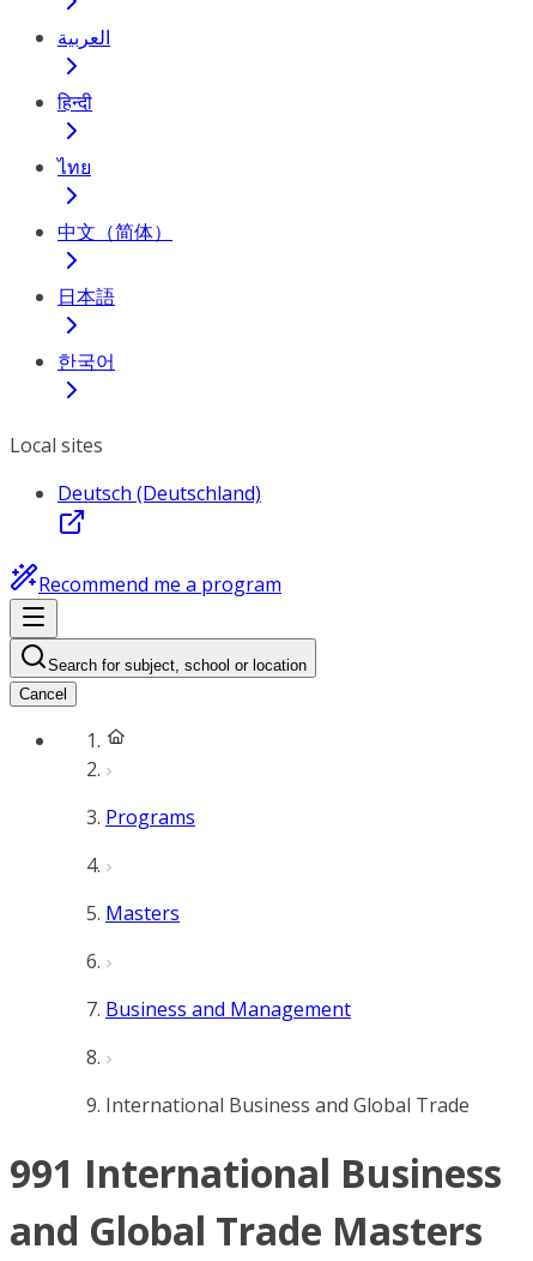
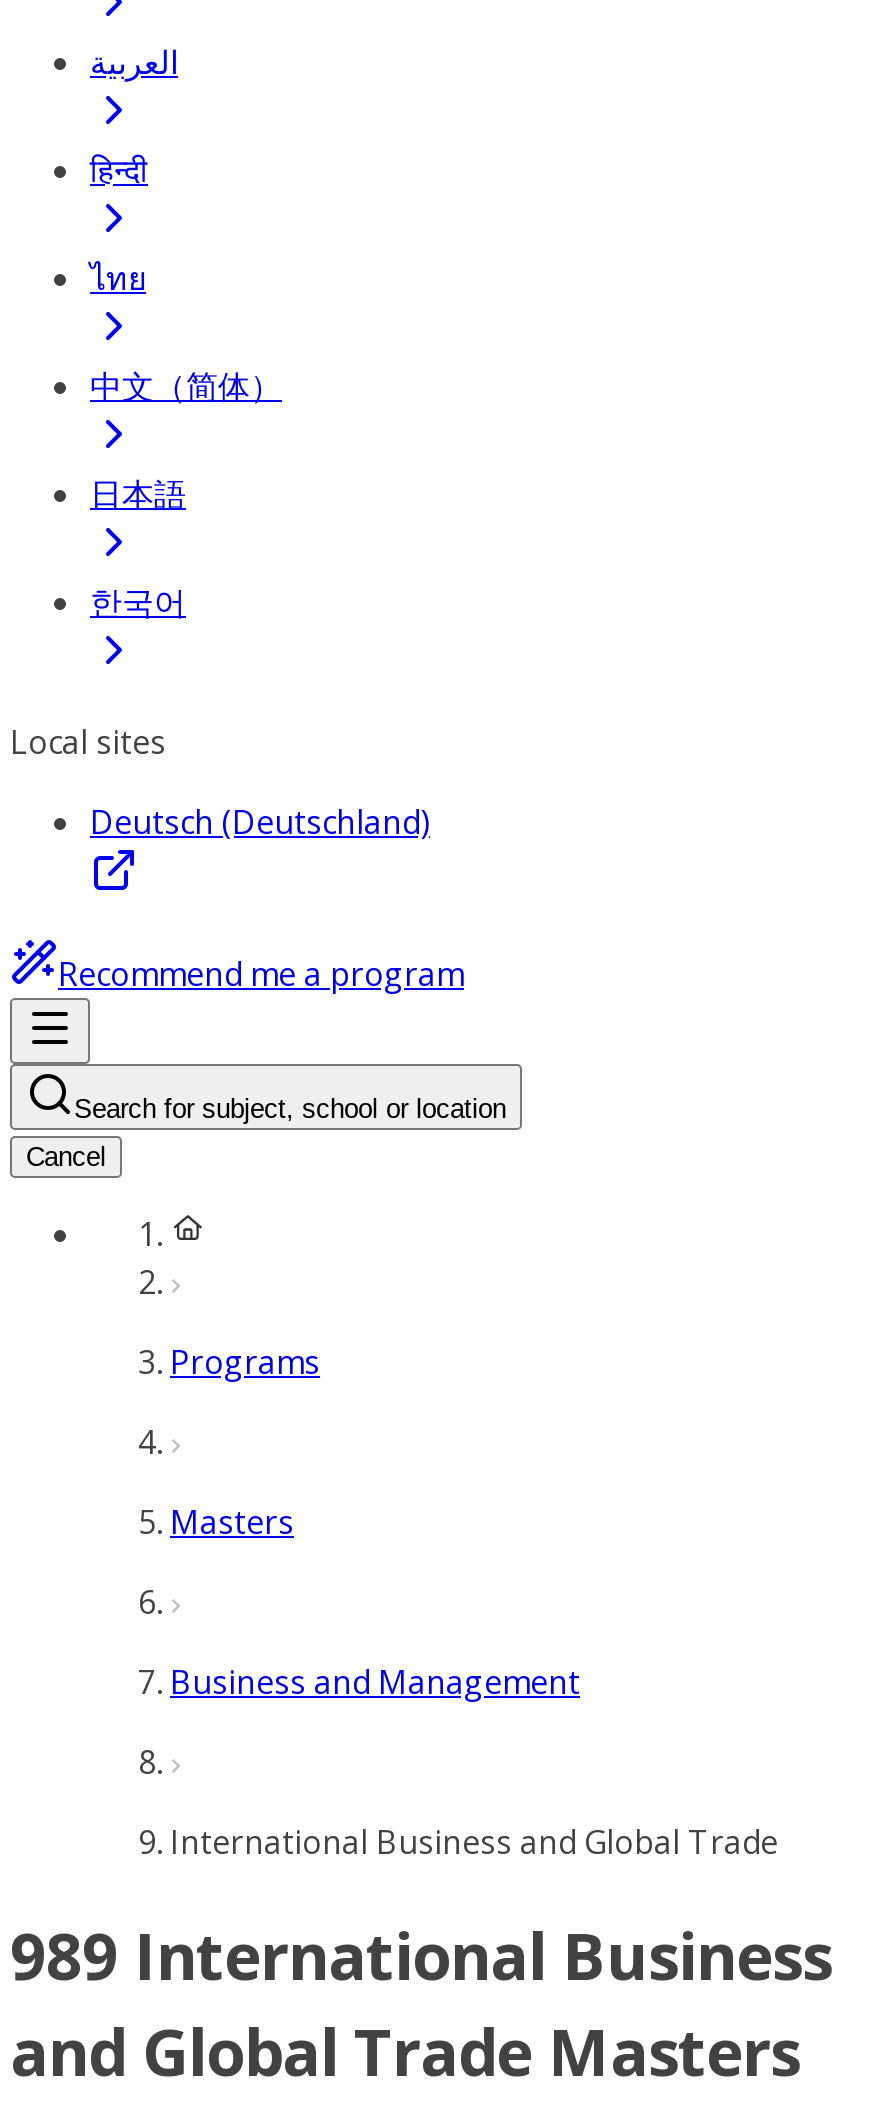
- 991 International Business
+ 989 International Business
